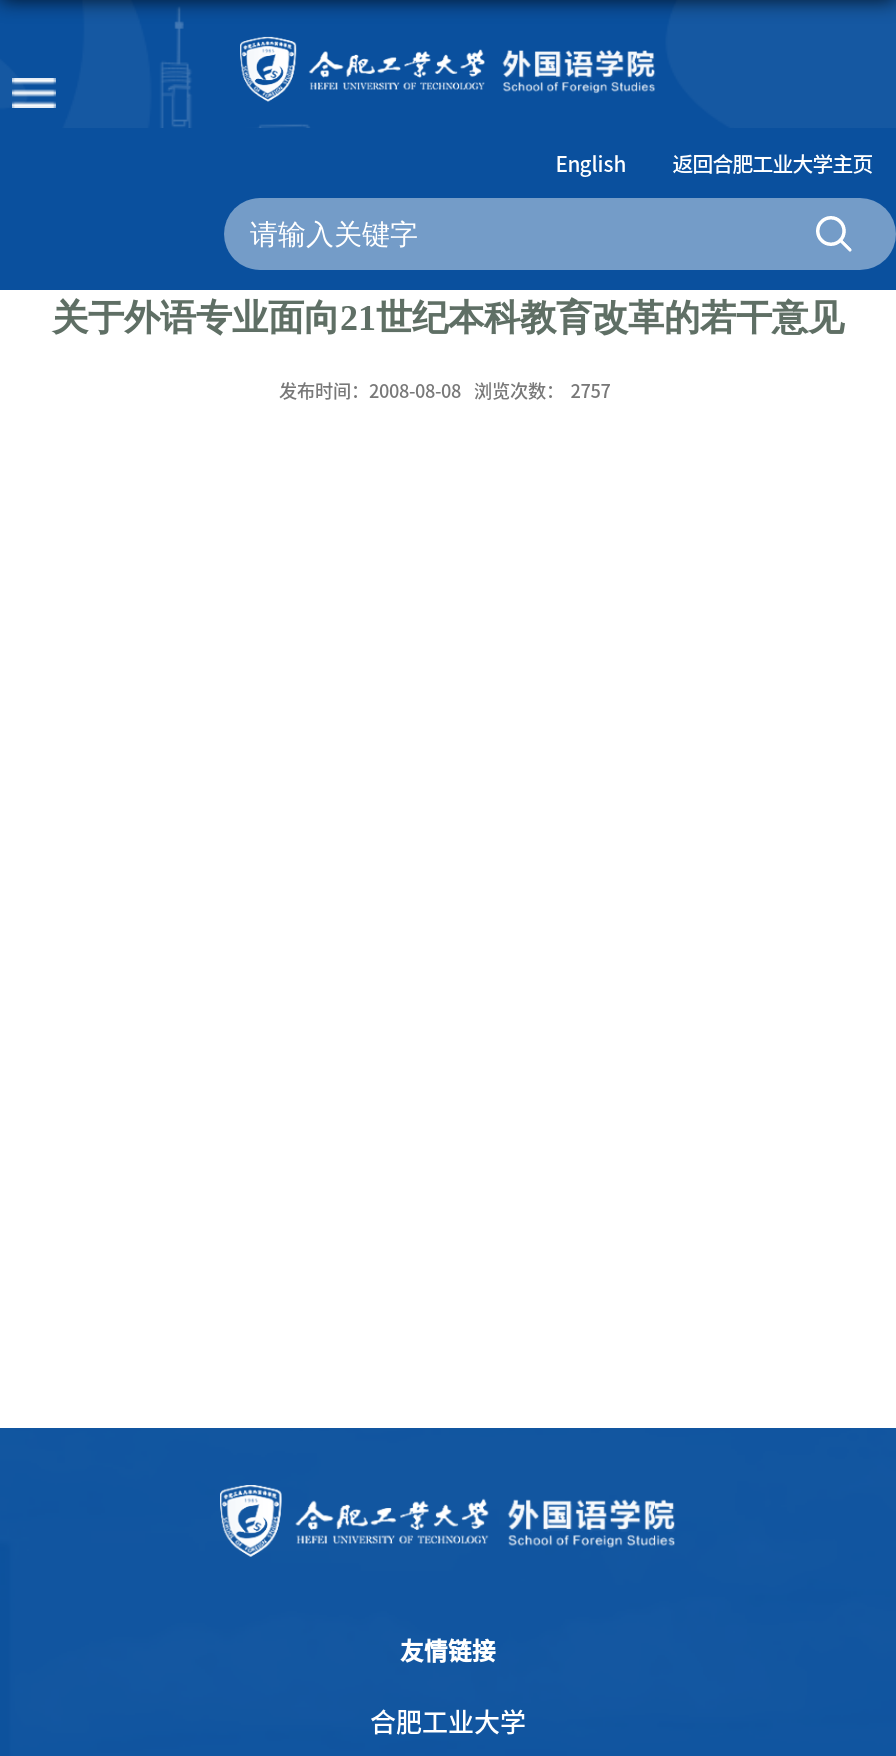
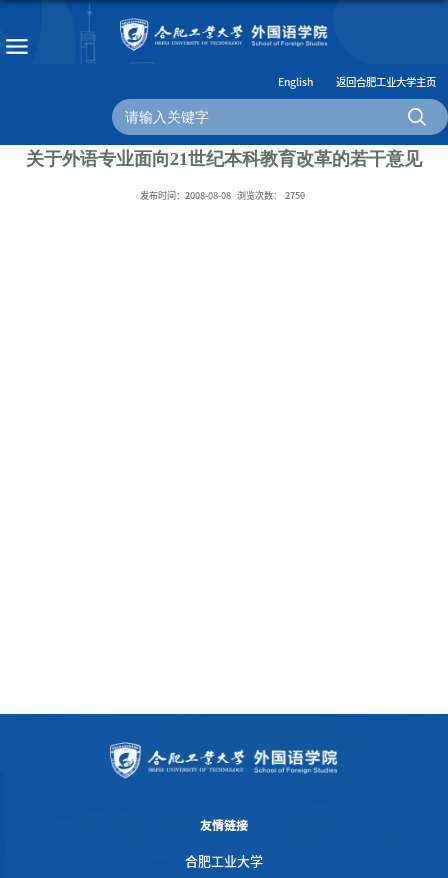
- 发布时间：2008-08-08 浏览次数： 2757
+ 发布时间：2008-08-08 浏览次数： 2750
